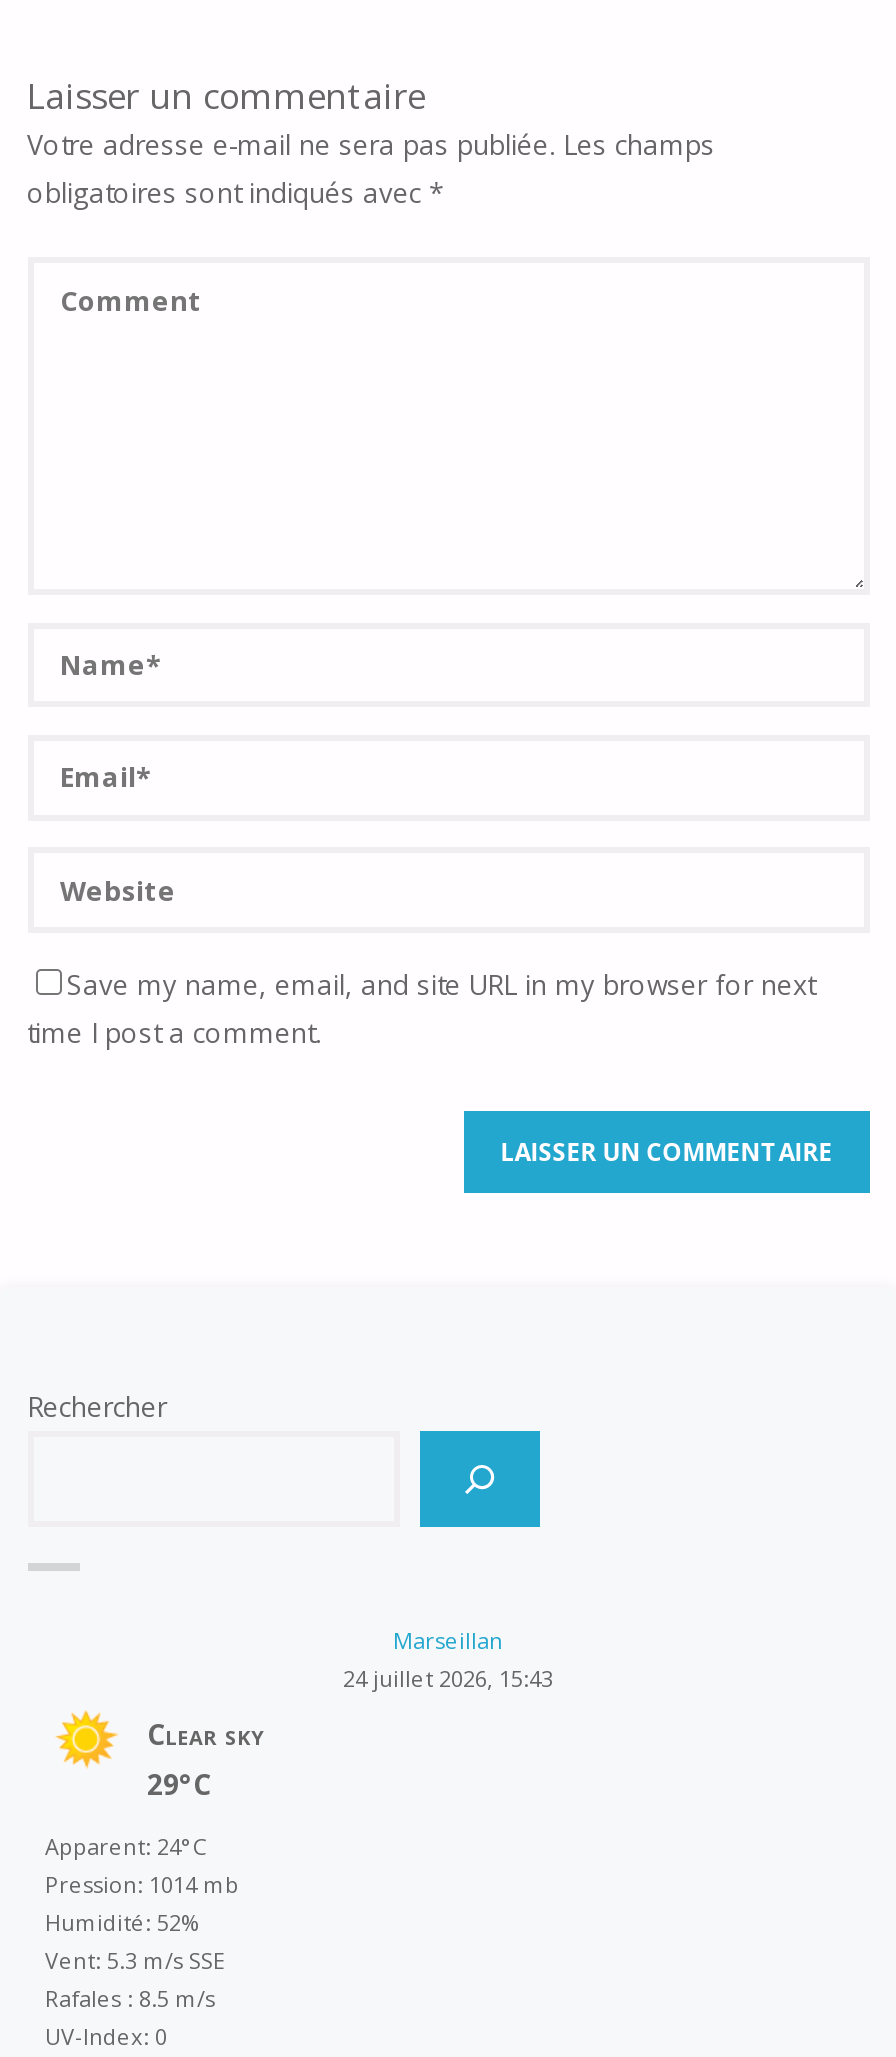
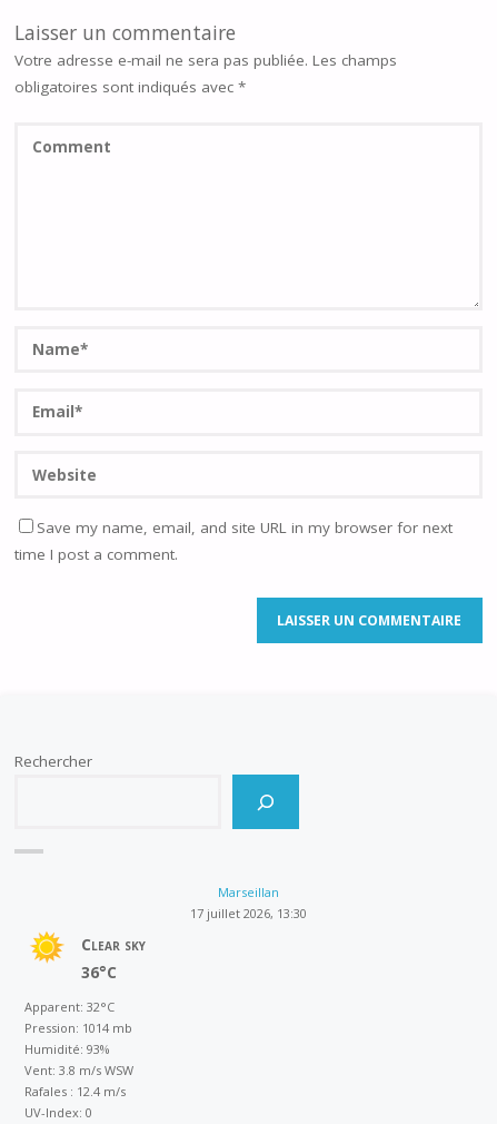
- 24 juillet 2026, 15:43
+ 17 juillet 2026, 13:30

- 29°C
+ 36°C

- Apparent: 24°C
+ Apparent: 32°C

- Humidité: 52%
+ Humidité: 93%

- Vent: 5.3 m/s SSE
+ Vent: 3.8 m/s WSW

- Rafales : 8.5 m/s
+ Rafales : 12.4 m/s
